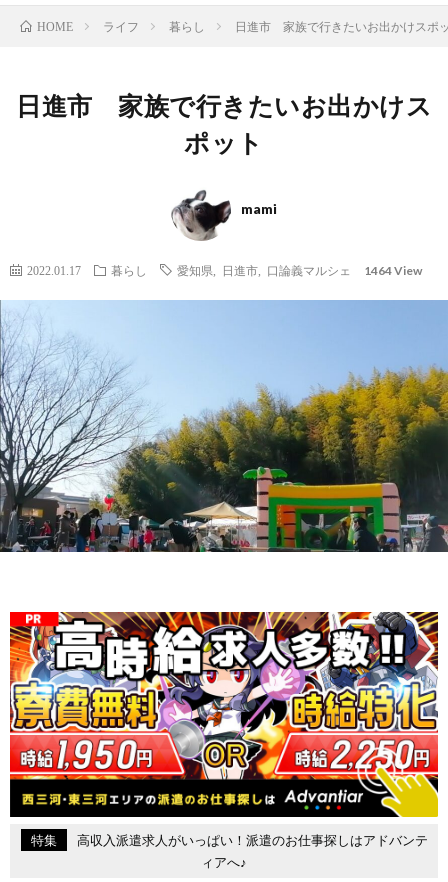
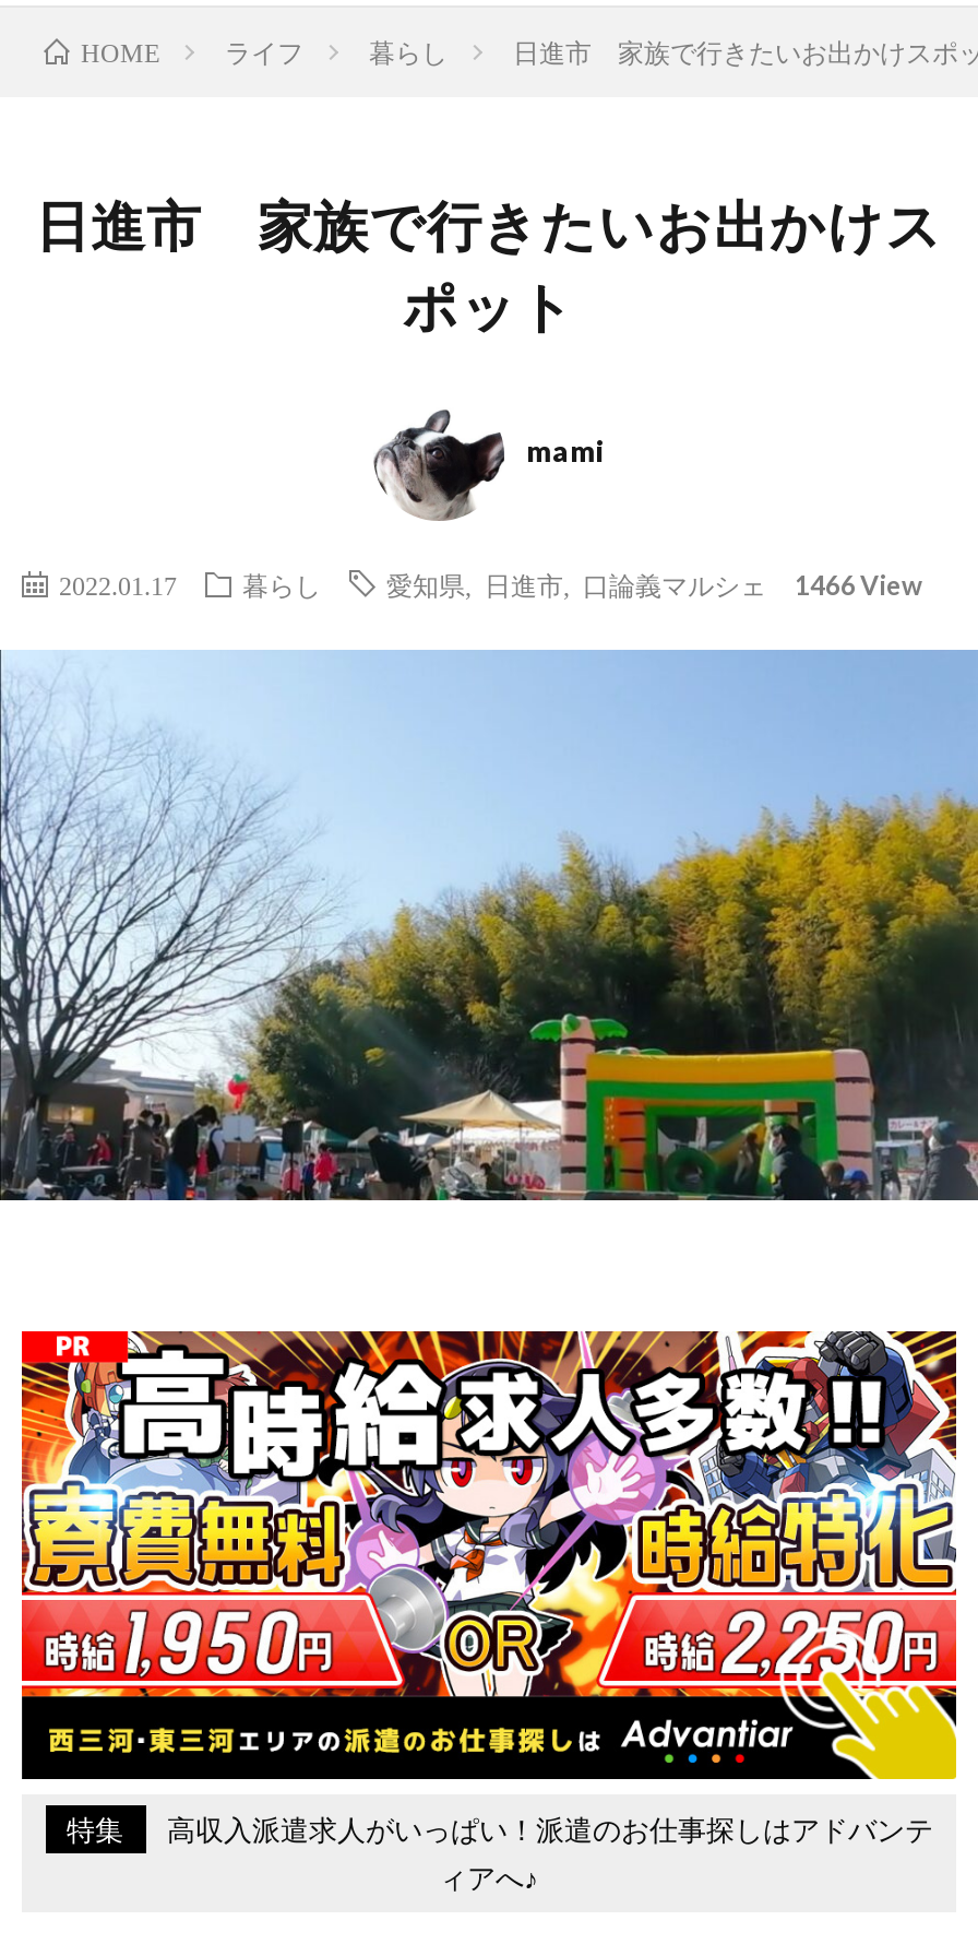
- 愛知県,日進市,口論義マルシェ 1464 View
+ 愛知県,日進市,口論義マルシェ 1466 View
